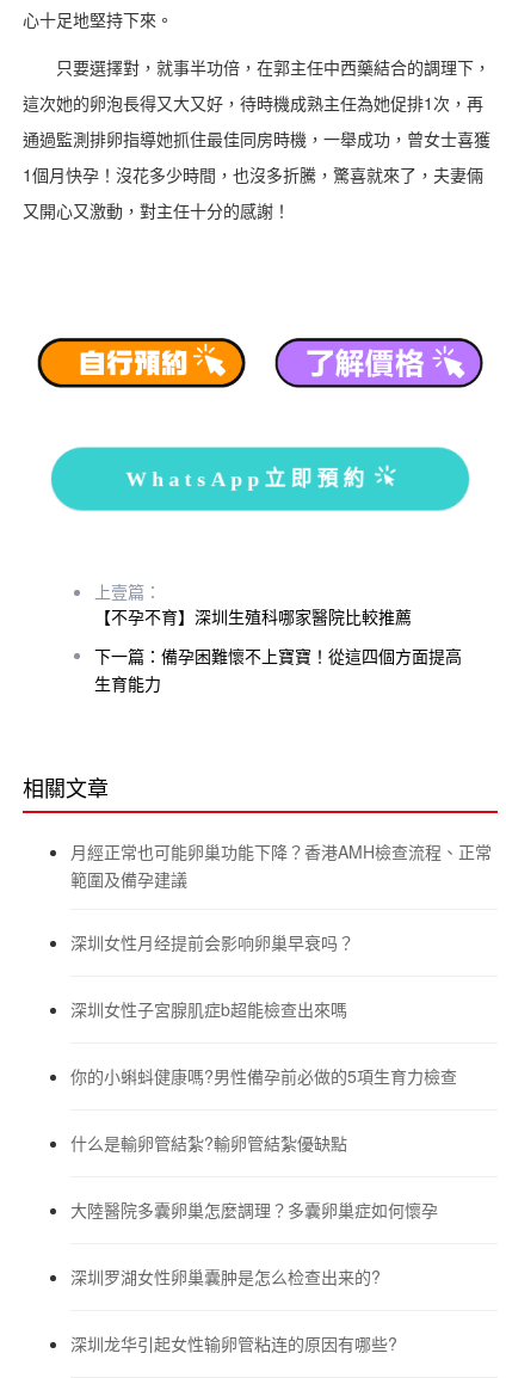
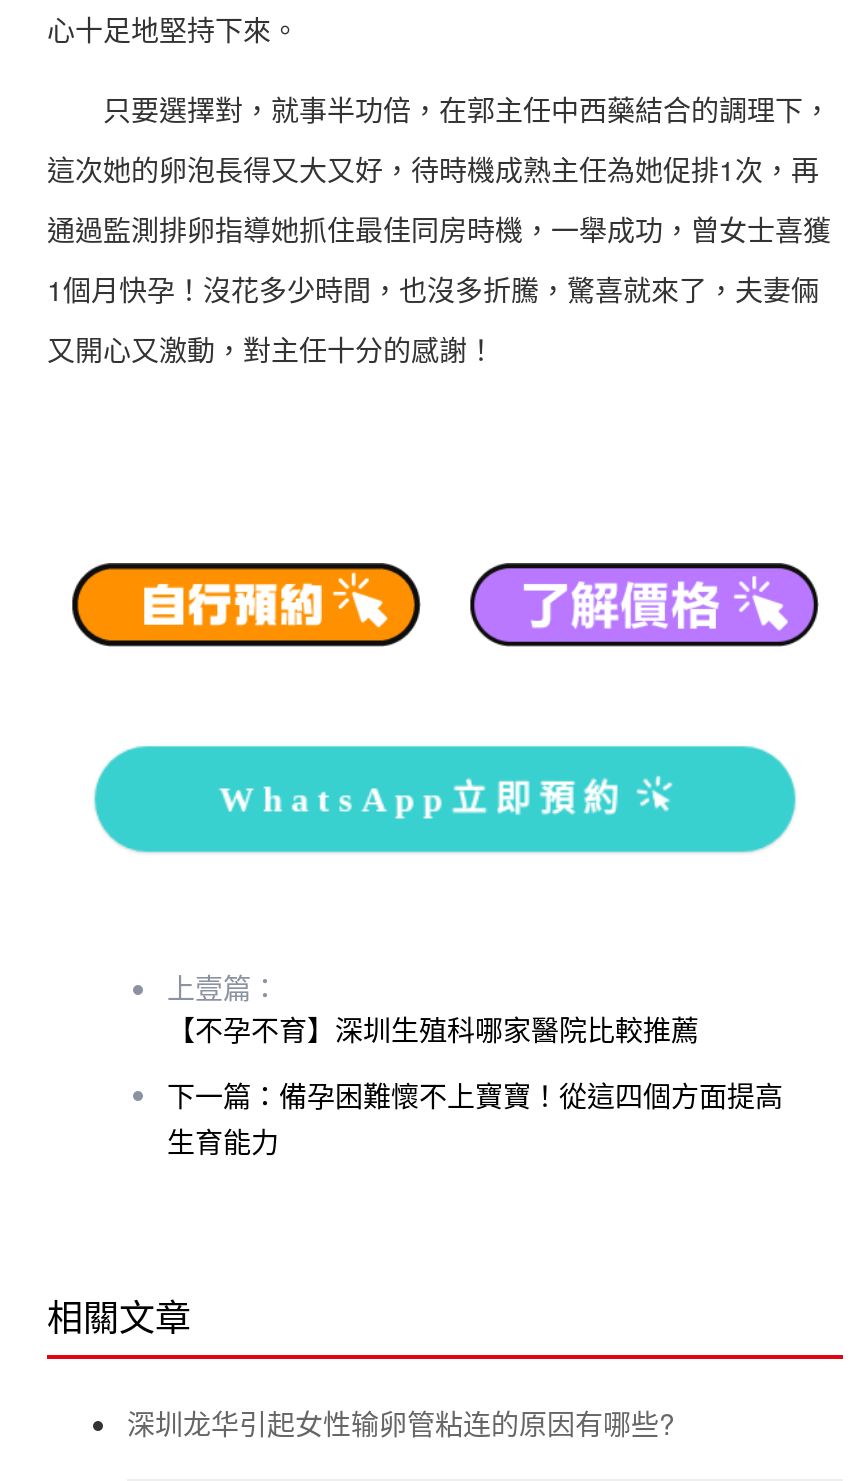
- 月經正常也可能卵巢功能下降？香港AMH檢查流程、正常
- 範圍及備孕建議
- 深圳女性月经提前会影响卵巢早衰吗？
- 深圳女性子宮腺肌症b超能檢查出來嗎
- 你的小蝌蚪健康嗎?男性備孕前必做的5項生育力檢查
- 什么是輸卵管結紮?輸卵管結紮優缺點
- 大陸醫院多囊卵巢怎麼調理？多囊卵巢症如何懷孕
- 深圳罗湖女性卵巢囊肿是怎么检查出来的?
